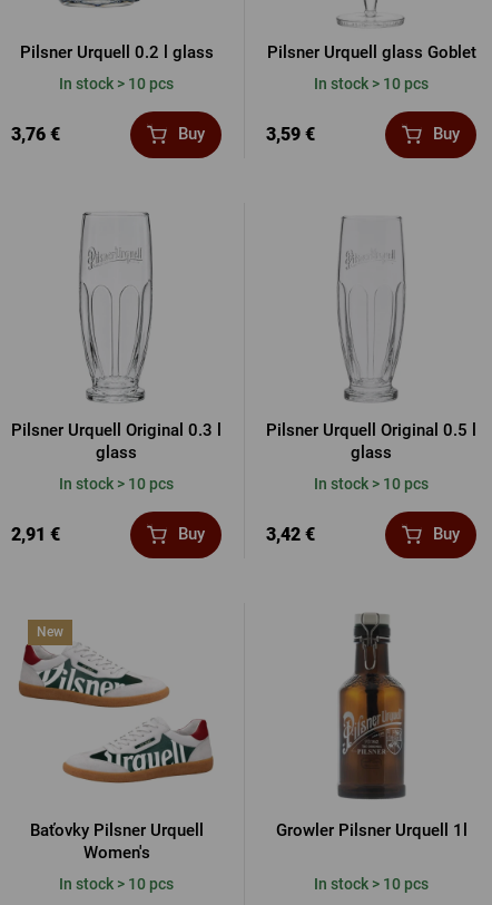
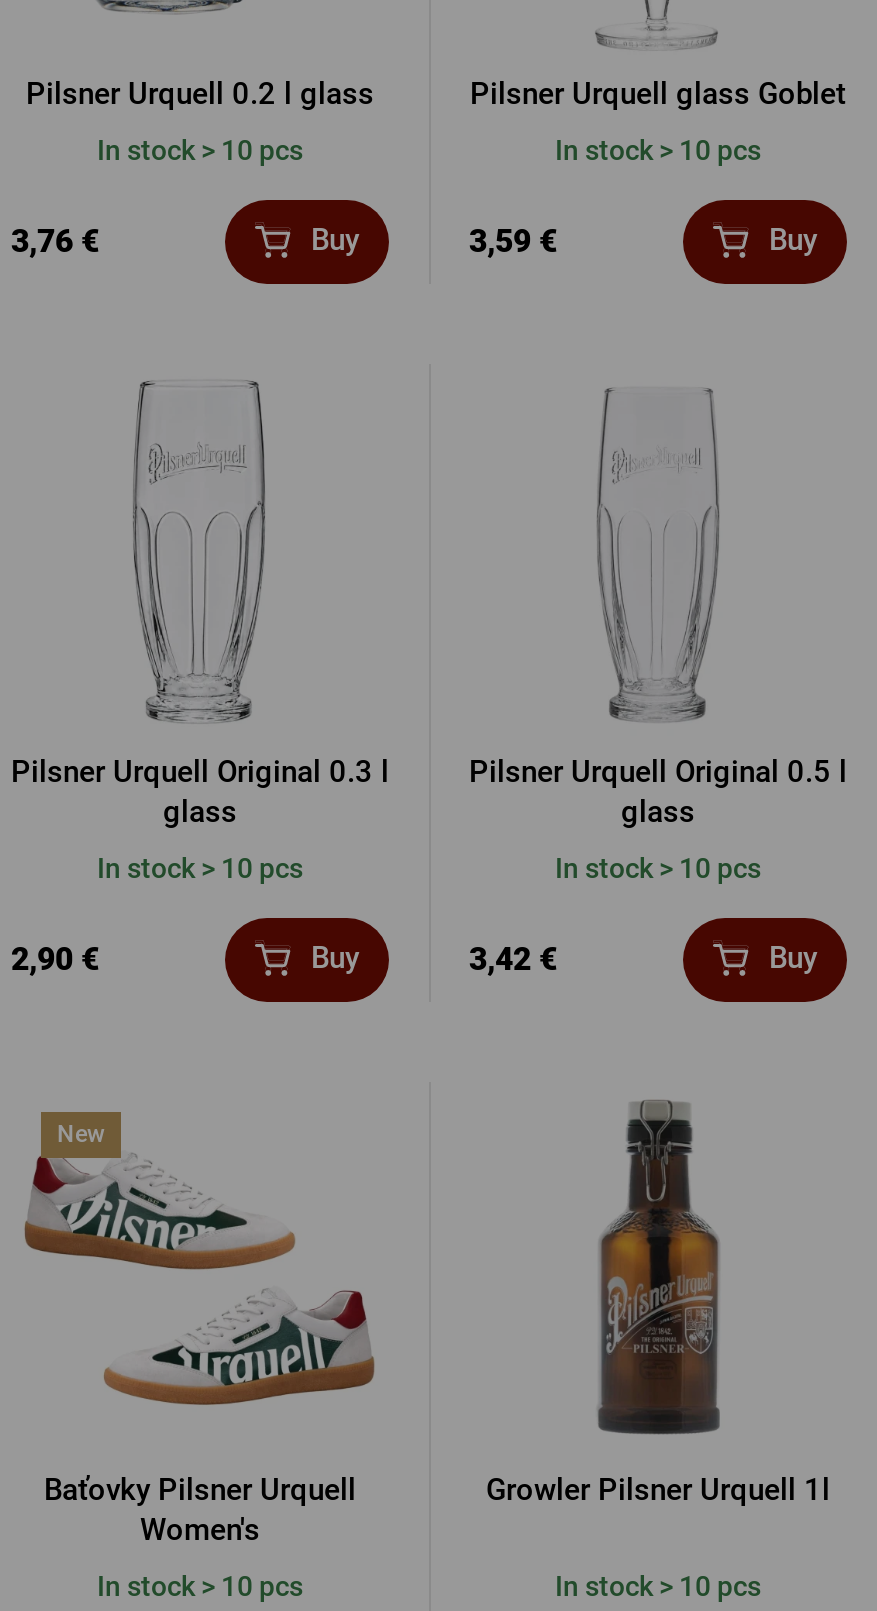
- 2,91 €
+ 2,90 €
